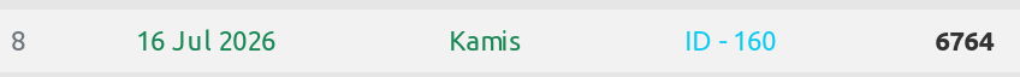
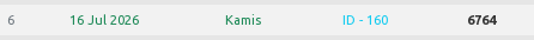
- 8
+ 6
